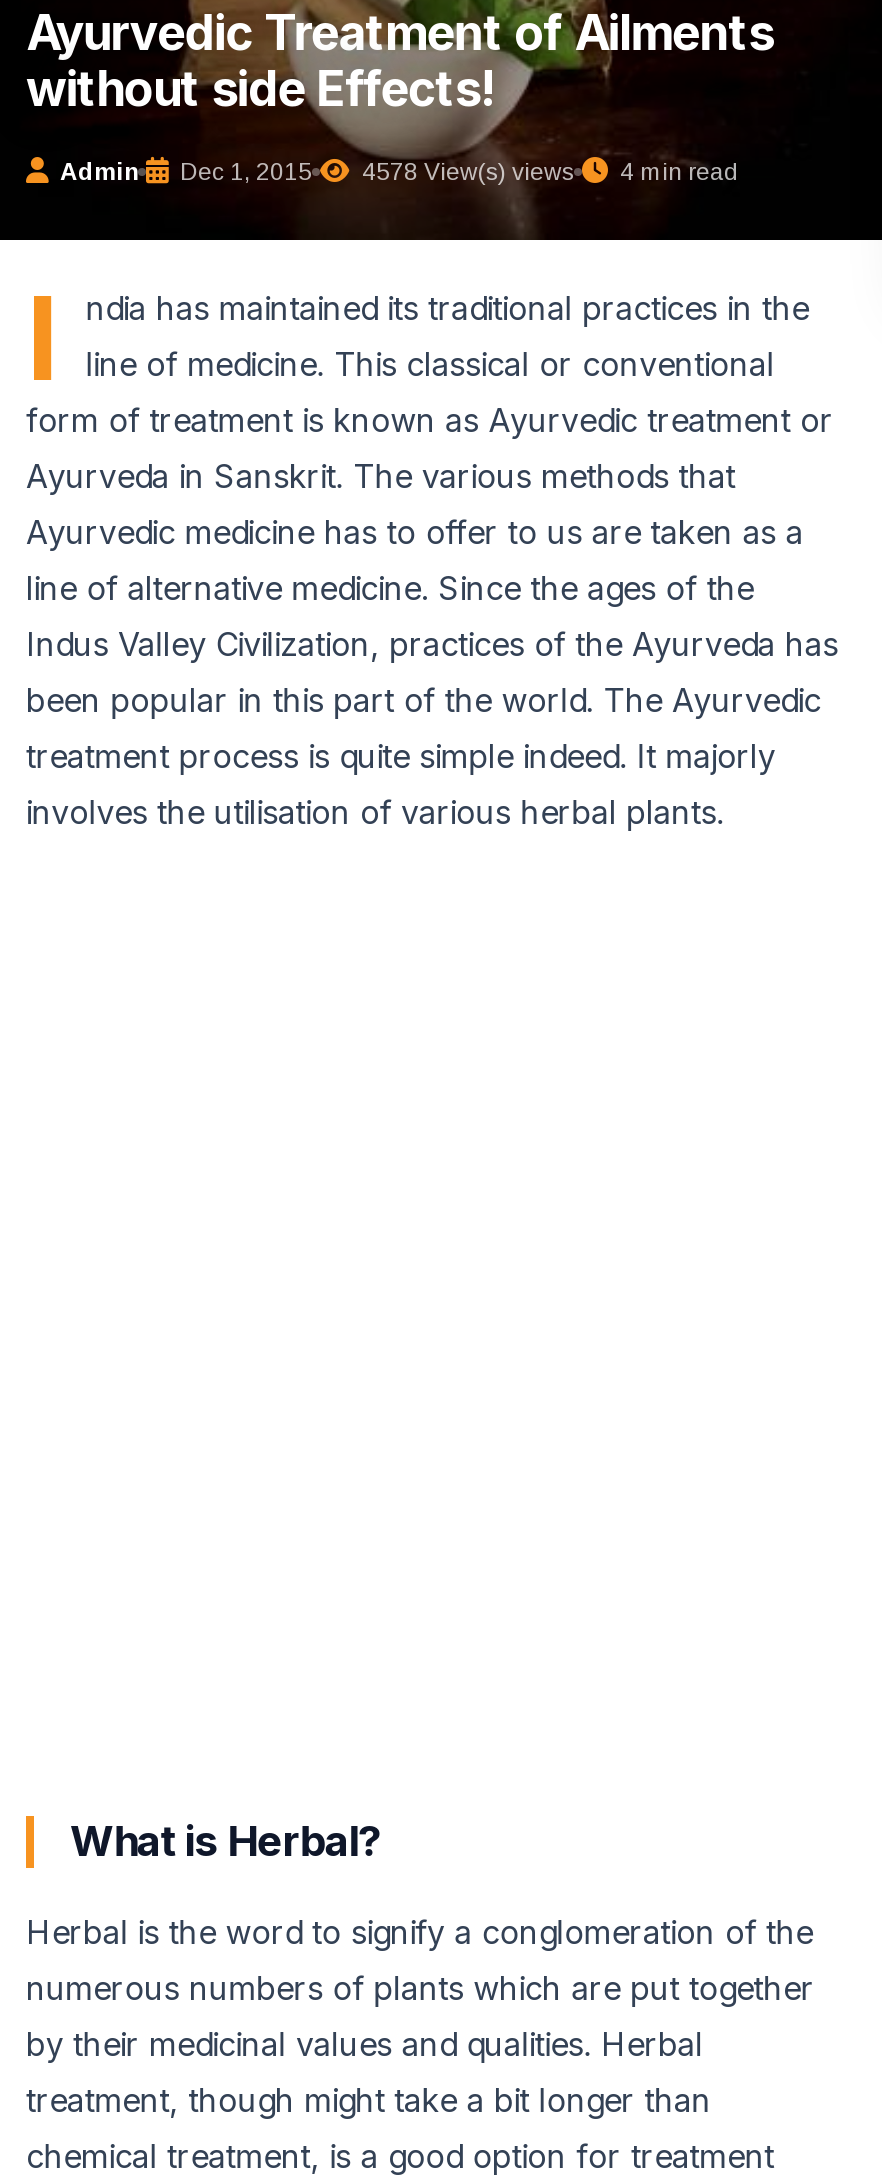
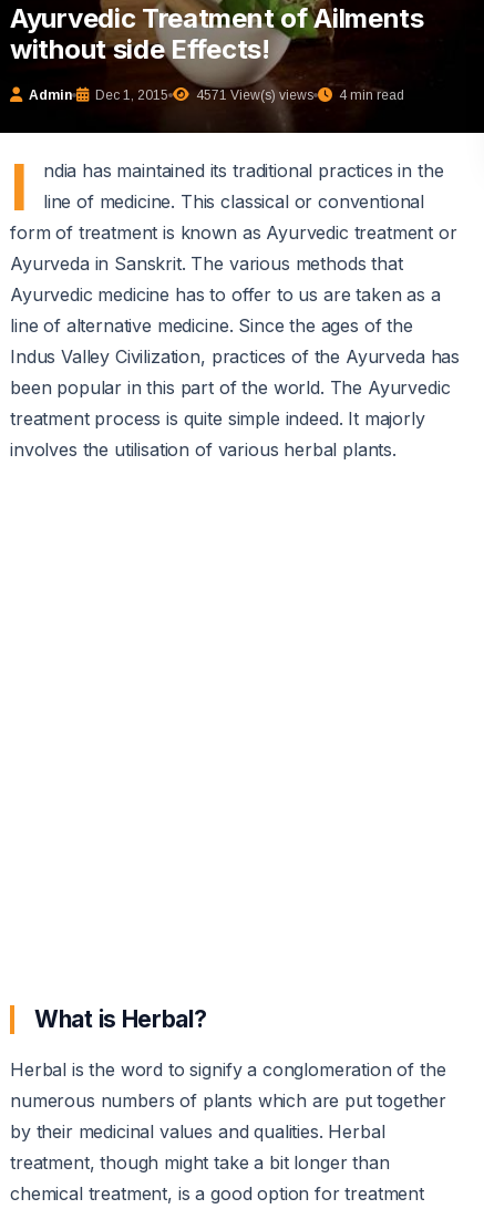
- Admin Dec 1, 2015 4578 View(s) views 4 min read
+ Admin Dec 1, 2015 4571 View(s) views 4 min read
